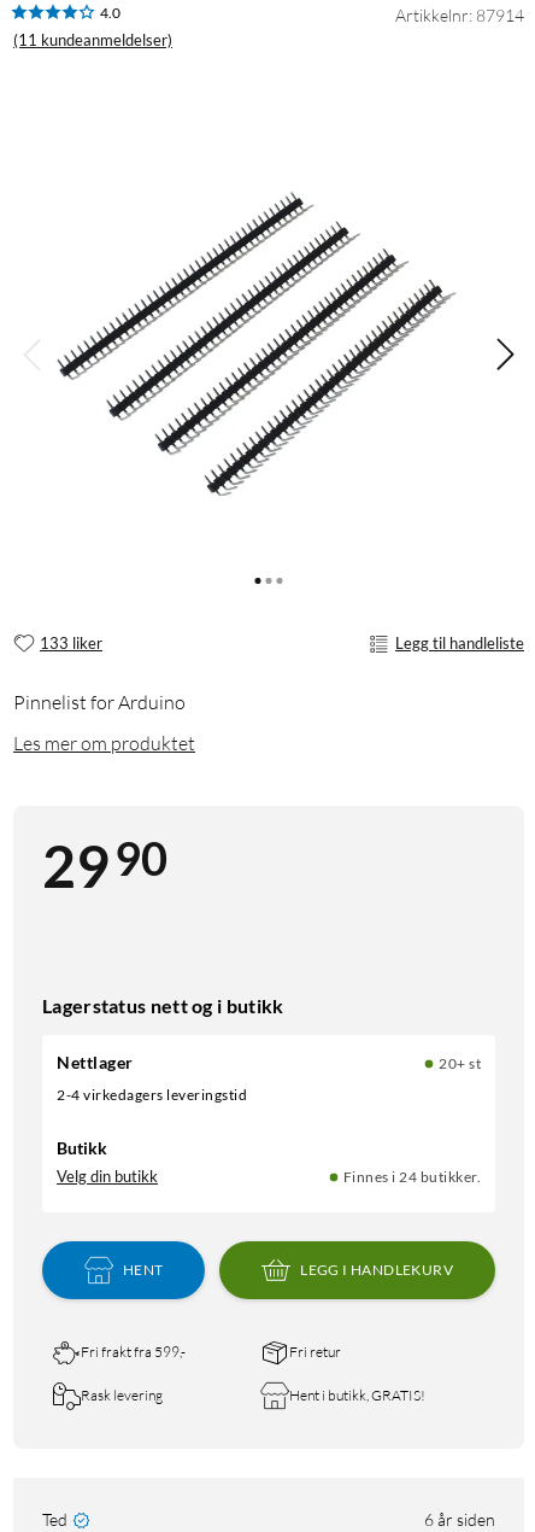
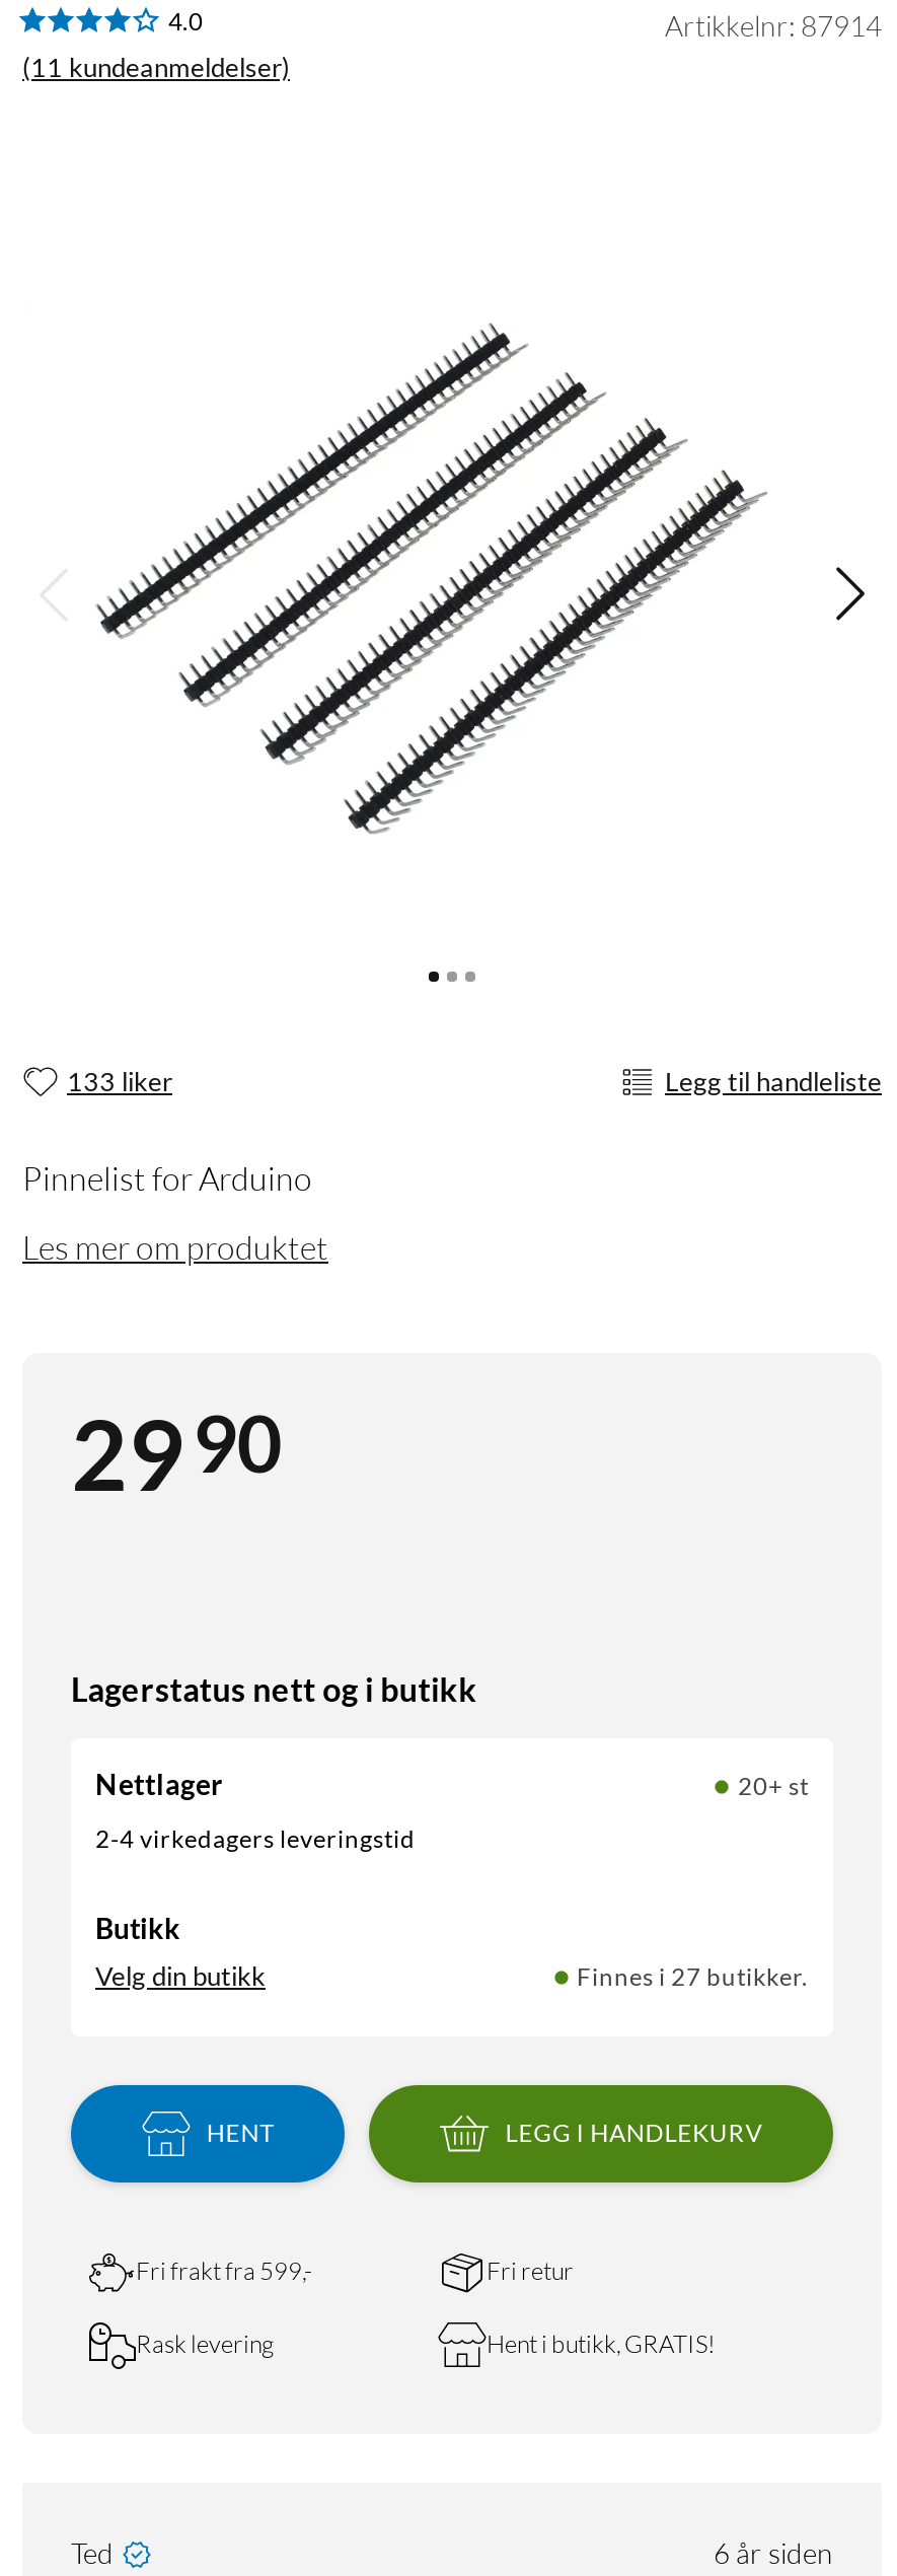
- Finnes i 24 butikker.
+ Finnes i 27 butikker.
